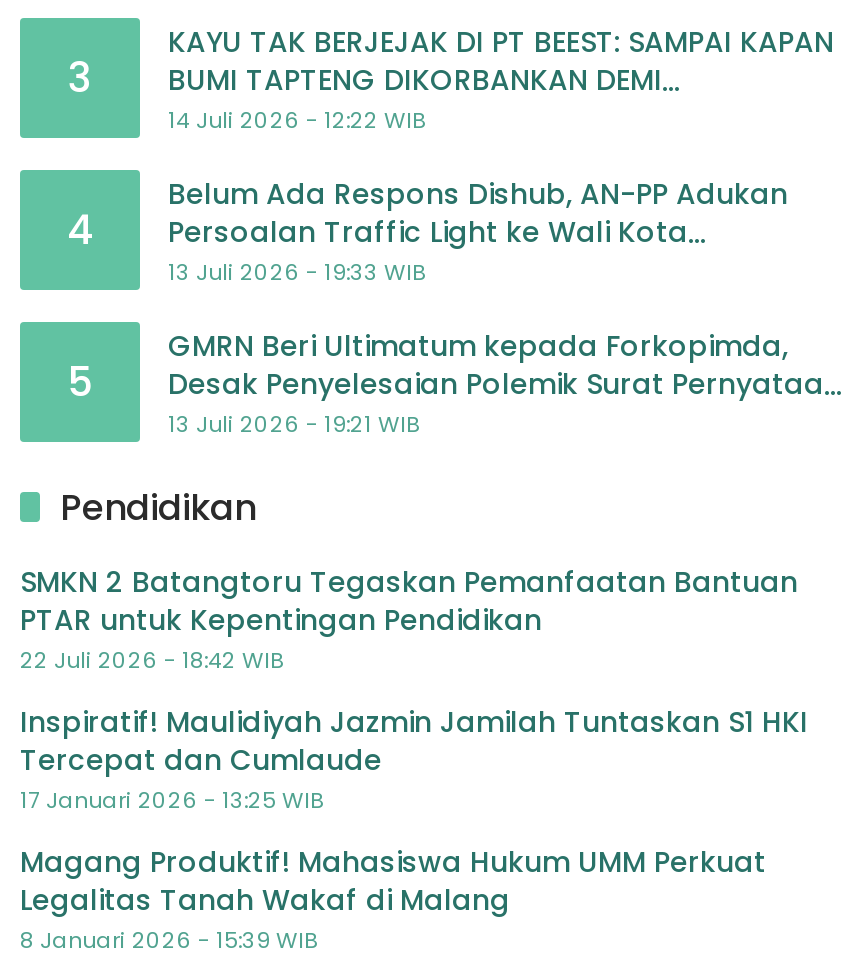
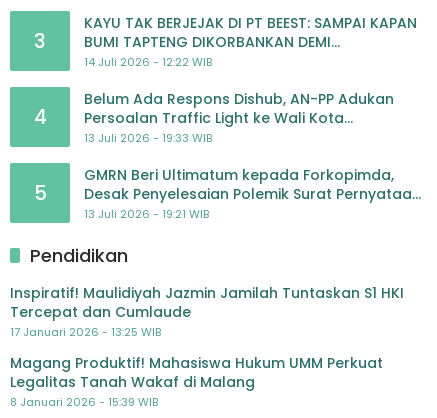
- SMKN 2 Batangtoru Tegaskan Pemanfaatan Bantuan
- PTAR untuk Kepentingan Pendidikan
- 22 Juli 2026 - 18:42 WIB
